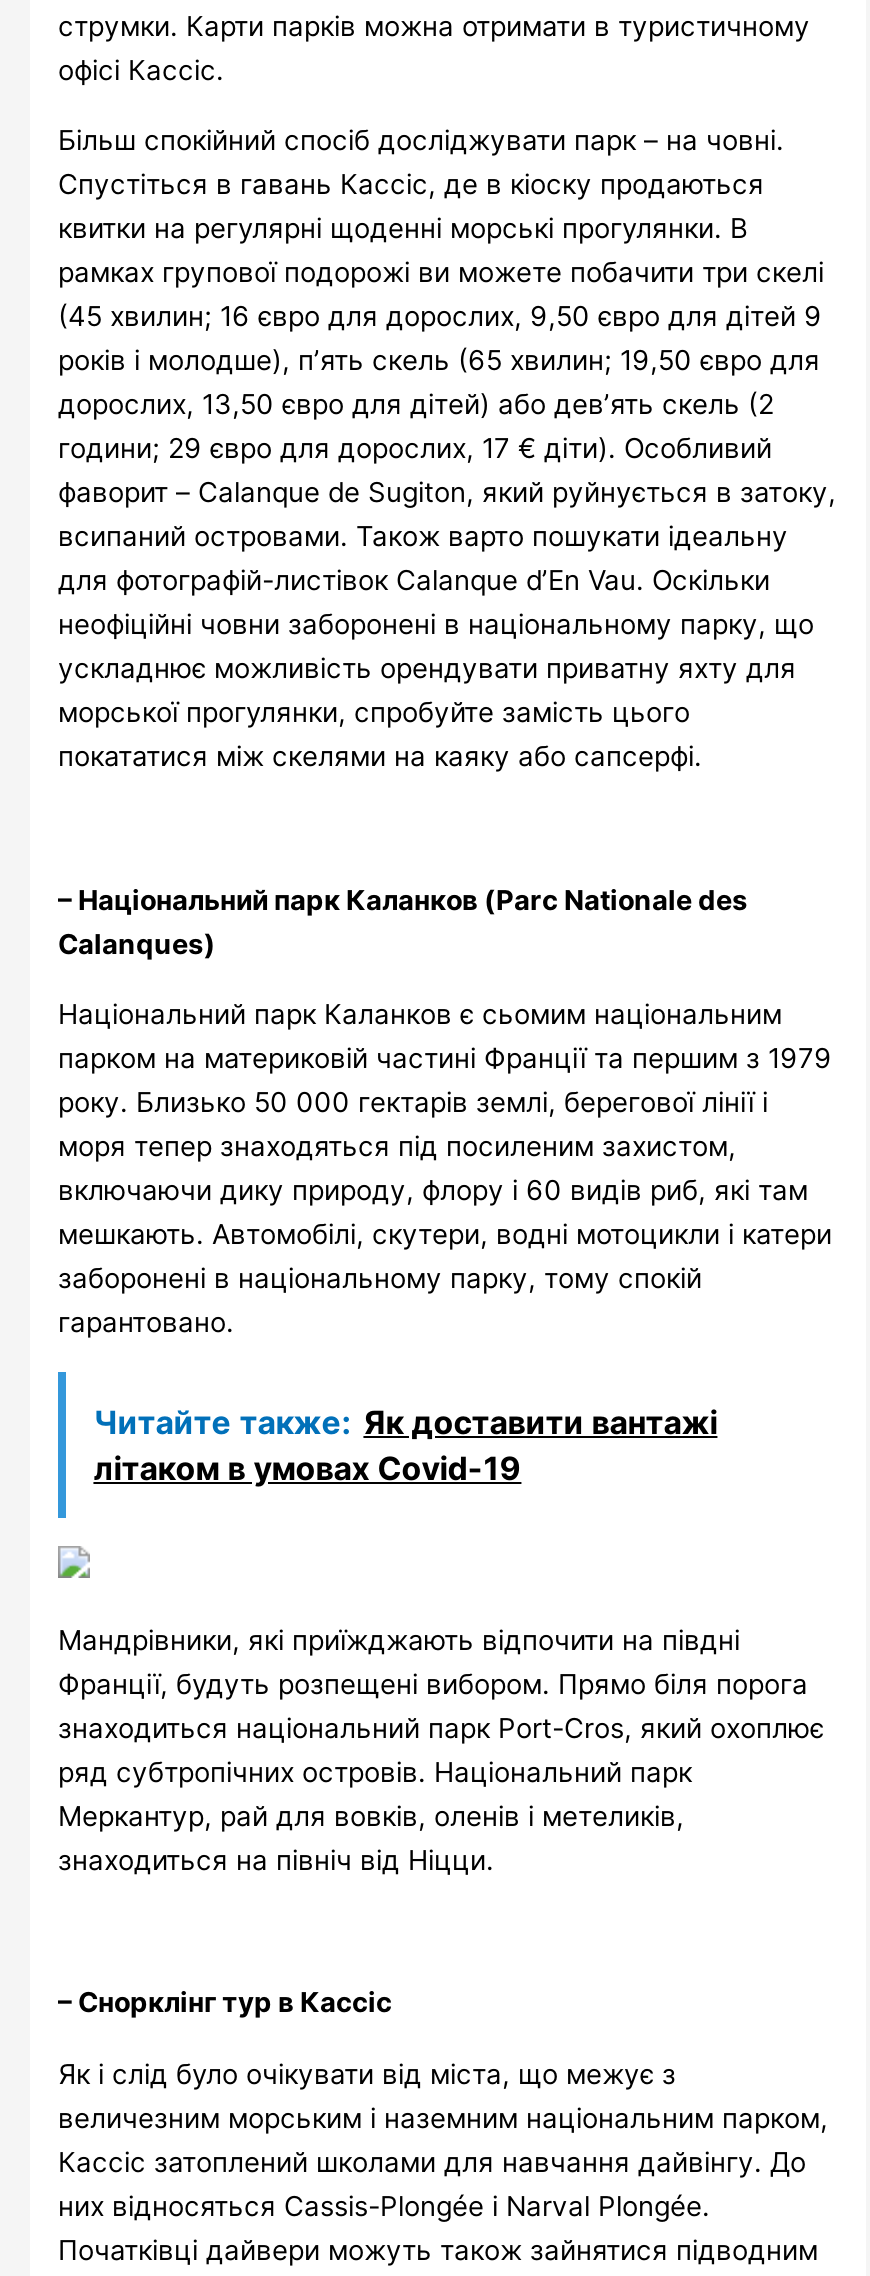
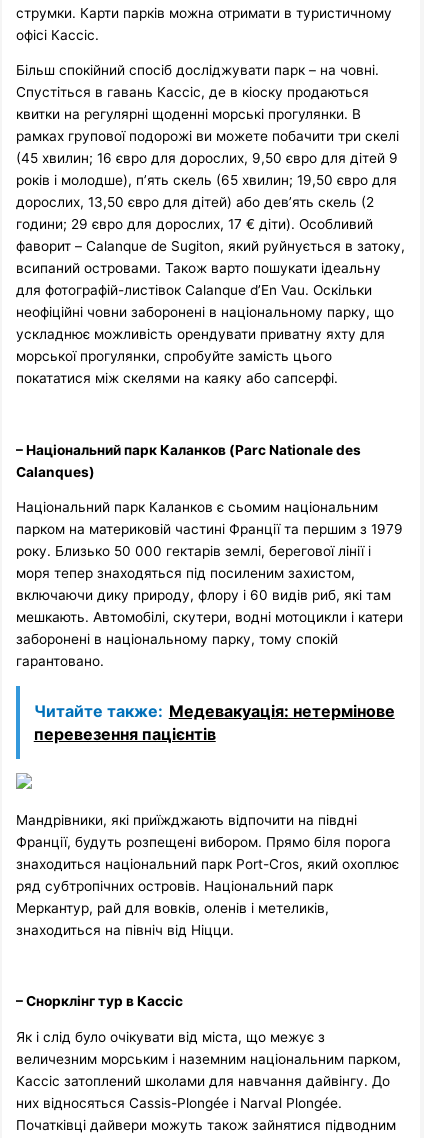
- Читайте также: Як доставити вантажі
- літаком в умовах Covid-19
+ Читайте также: Медевакуація: нетермінове
+ перевезення пацієнтів
